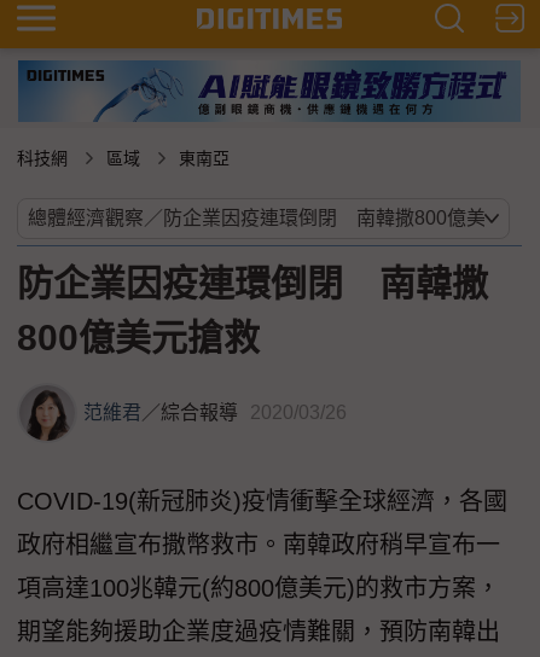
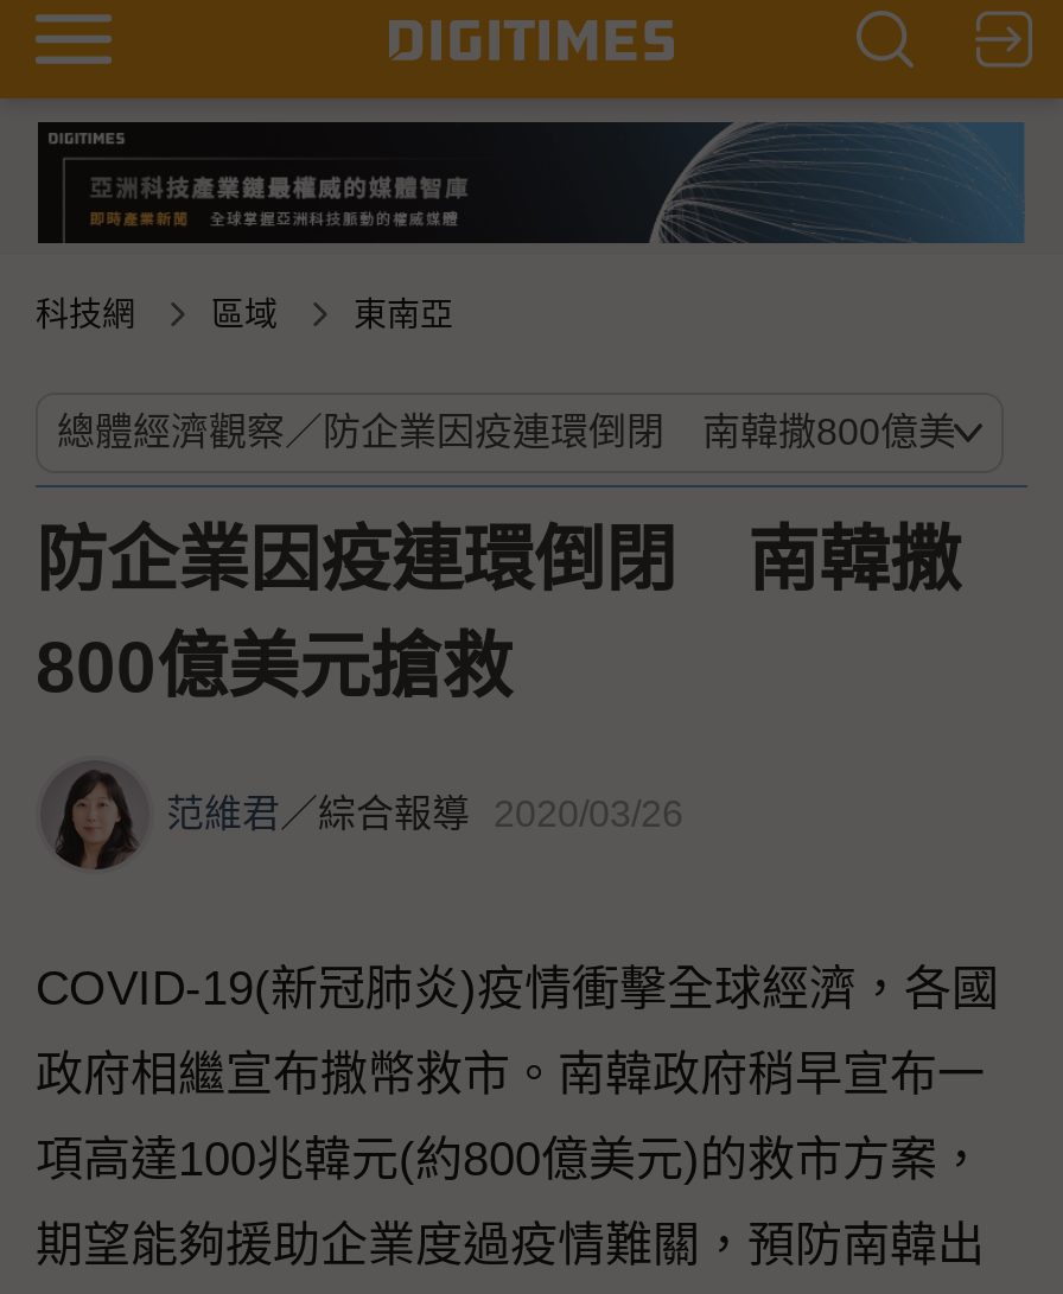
- [image]
+ [image]
